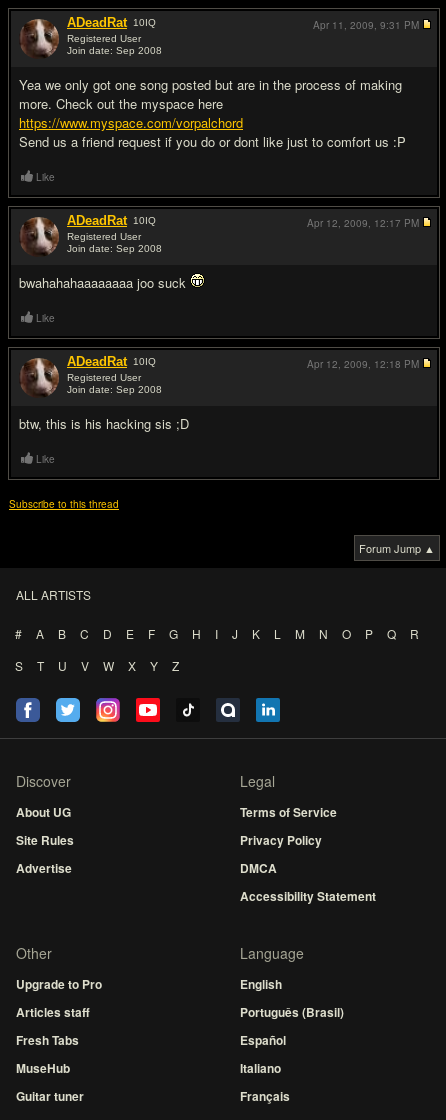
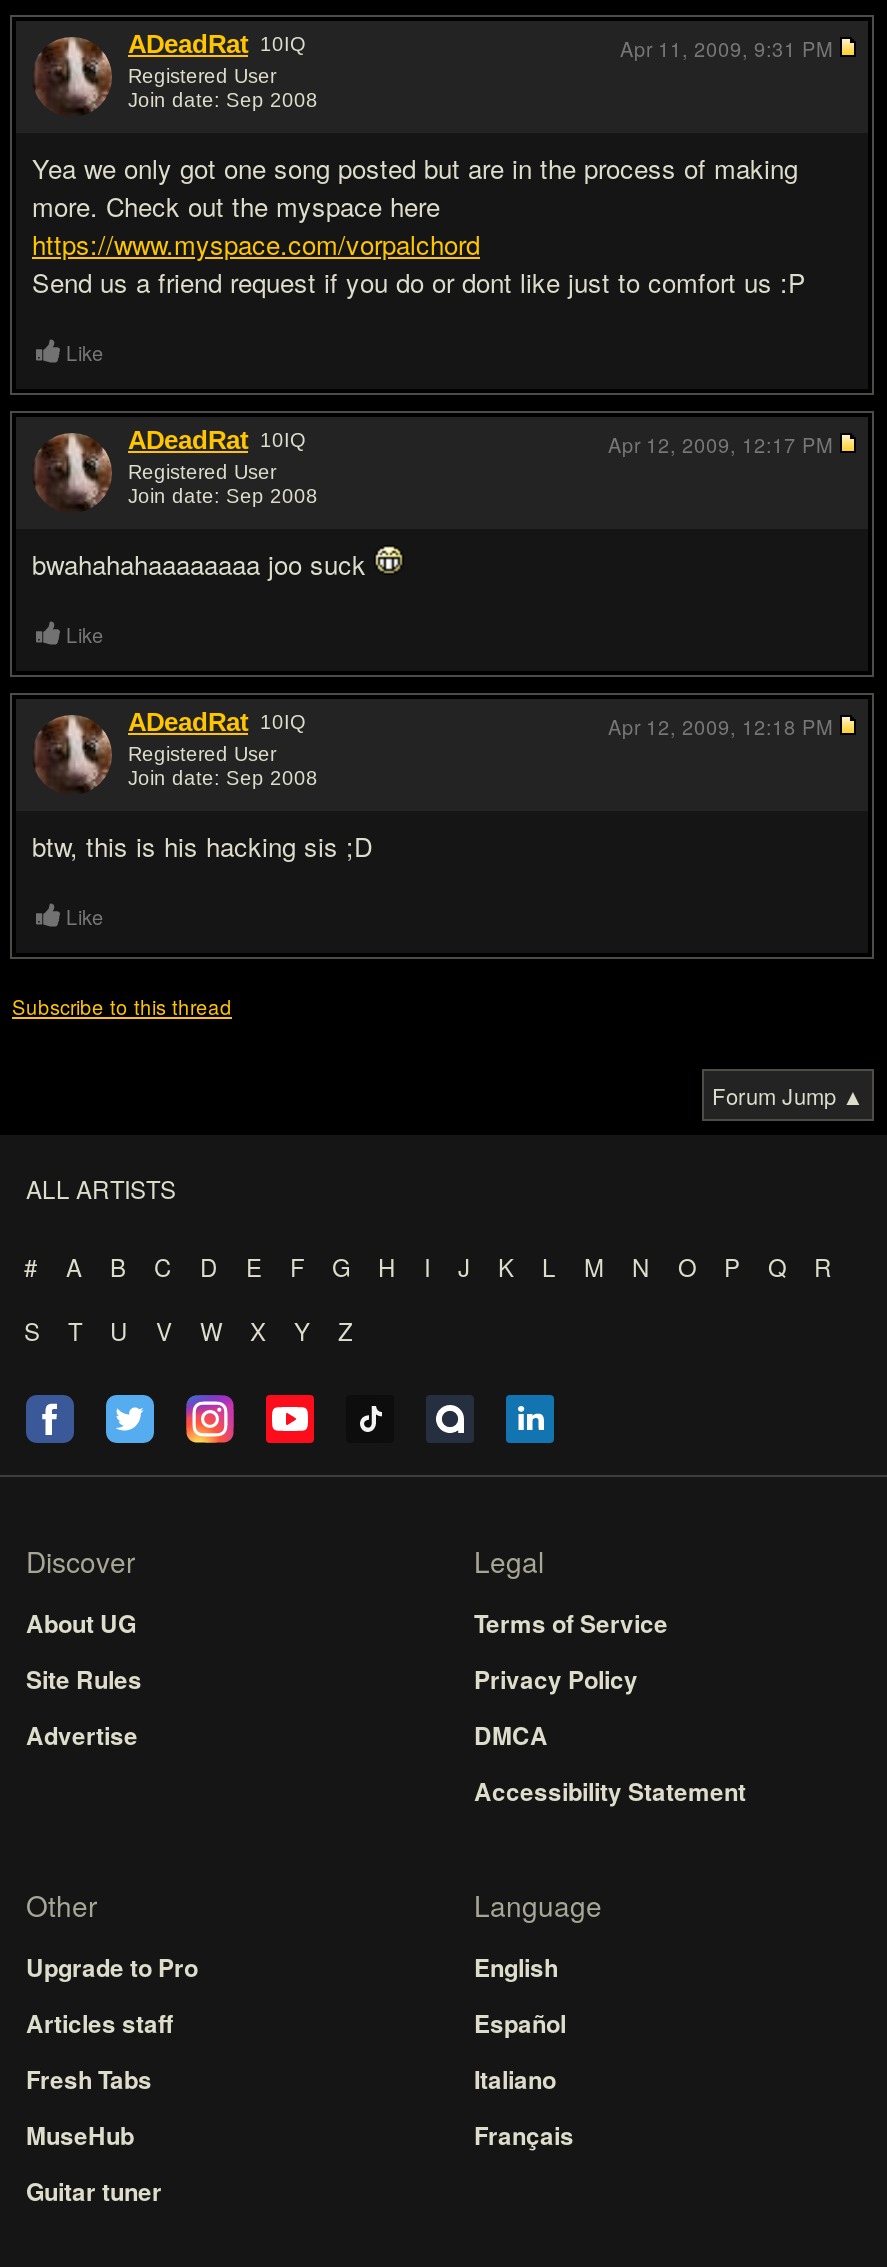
- Português (Brasil)

moved up: Español | Italiano | Français
